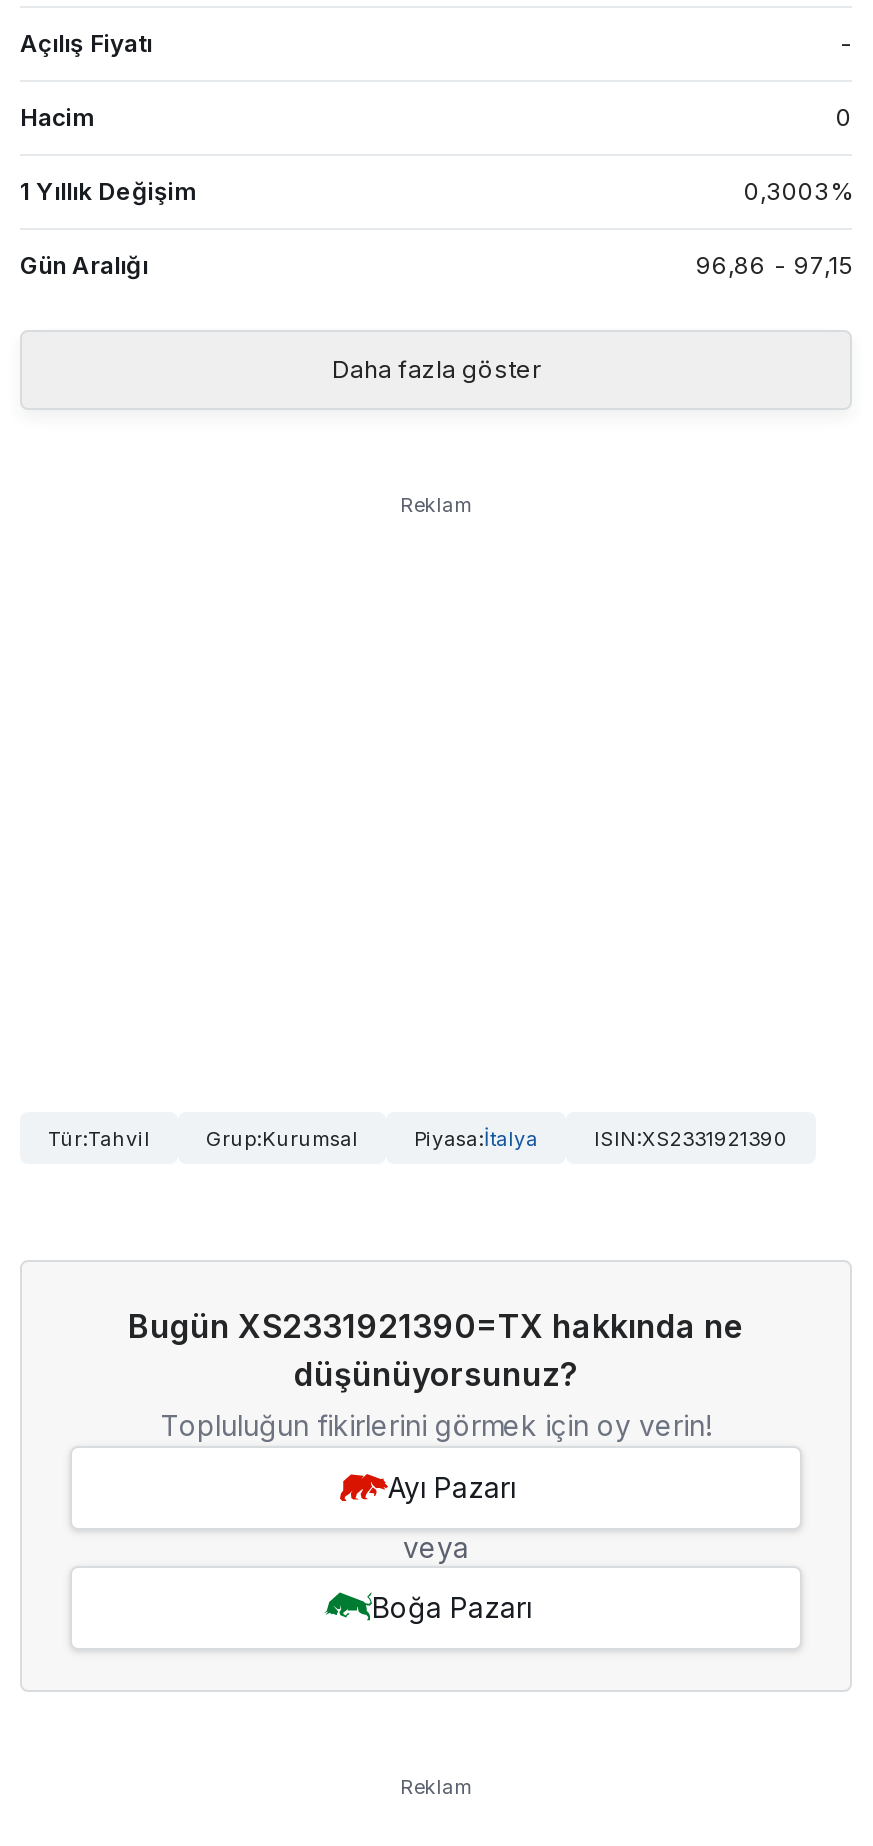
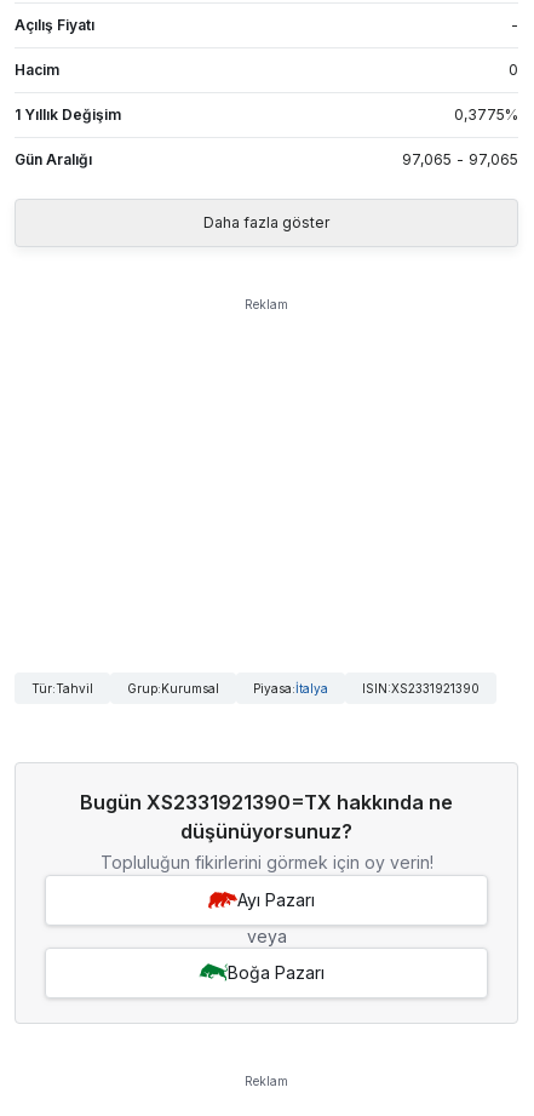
- 0,3003%
+ 0,3775%

- 96,86 - 97,15
+ 97,065 - 97,065
